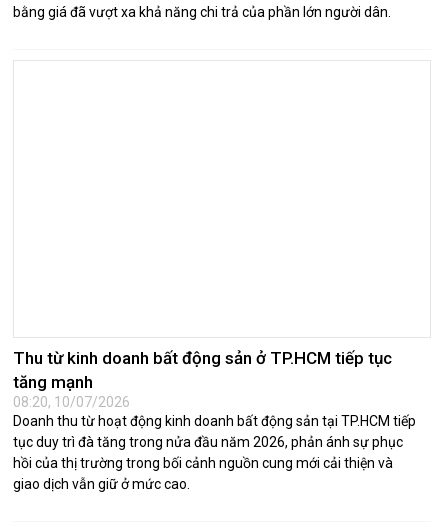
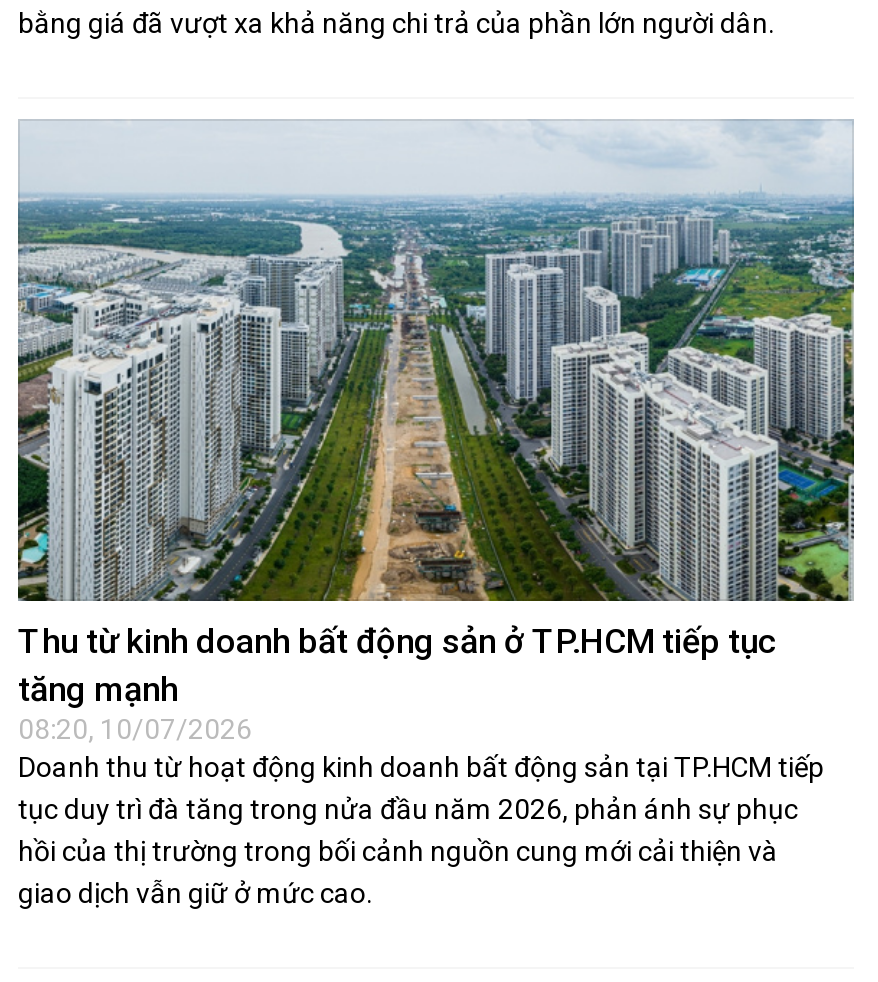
+ [image]
